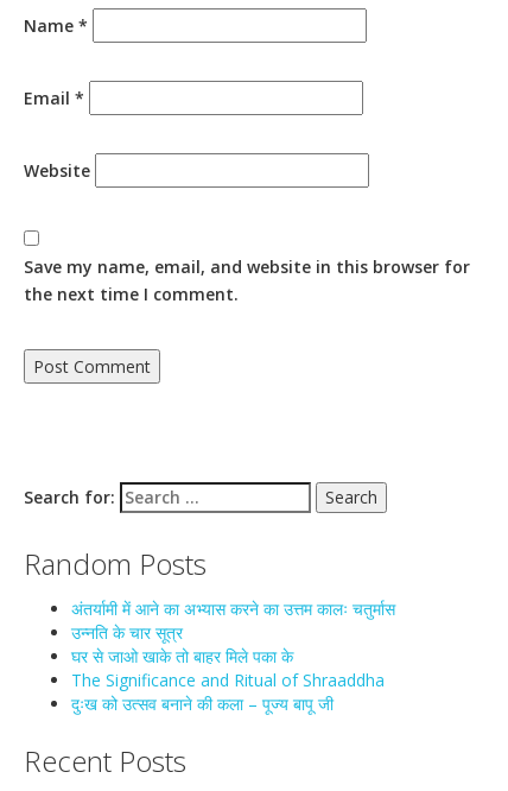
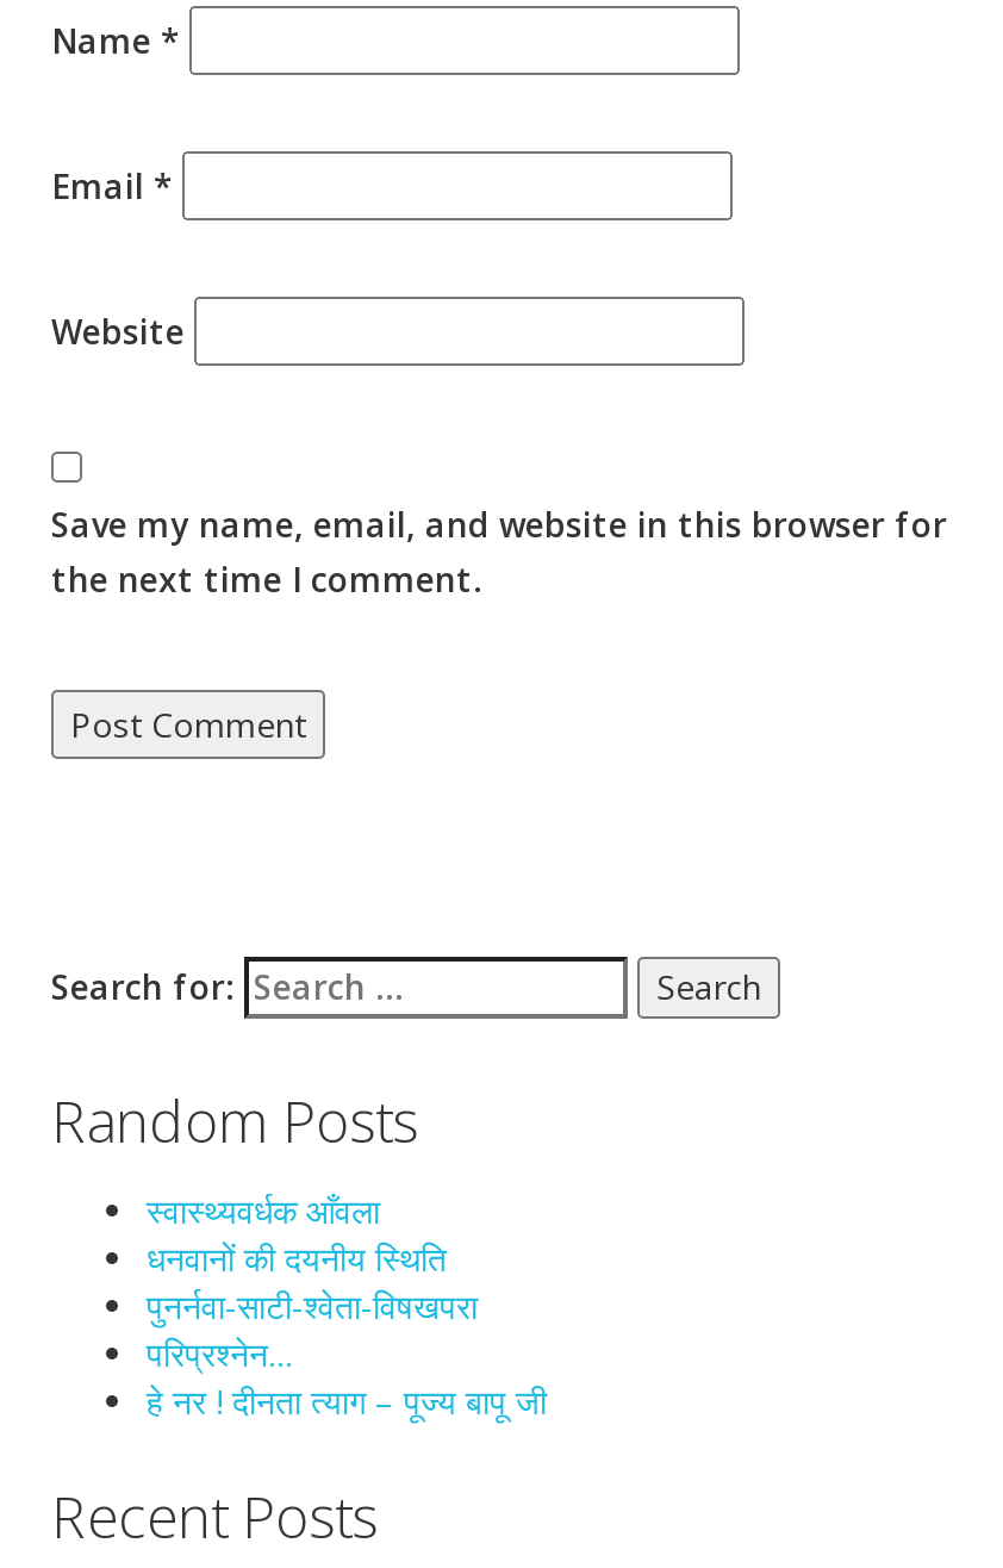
- अंतर्यामी में आने का अभ्यास करने का उत्तम कालः चतुर्मास
- उन्नति के चार सूत्र
- घर से जाओ खाके तो बाहर मिले पका के
- The Significance and Ritual of Shraaddha
- दुःख को उत्सव बनाने की कला – पूज्य बापू जी
+ स्वास्थ्यवर्धक आँवला
+ धनवानों की दयनीय स्थिति
+ पुनर्नवा-साटी-श्वेता-विषखपरा
+ परिप्रश्नेन…
+ हे नर ! दीनता त्याग – पूज्य बापू जी
